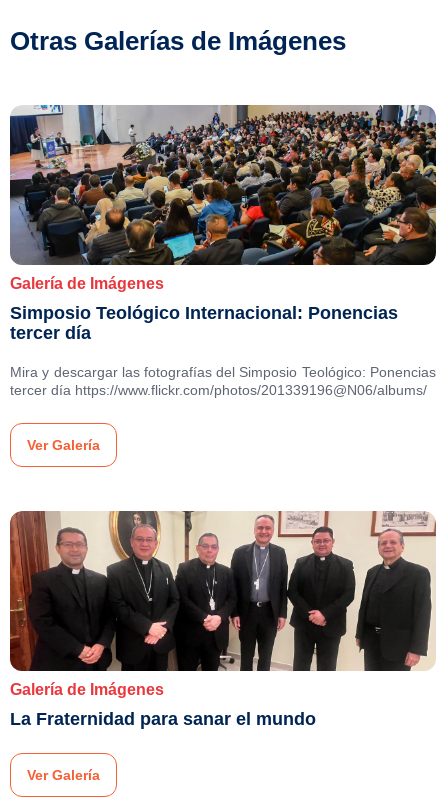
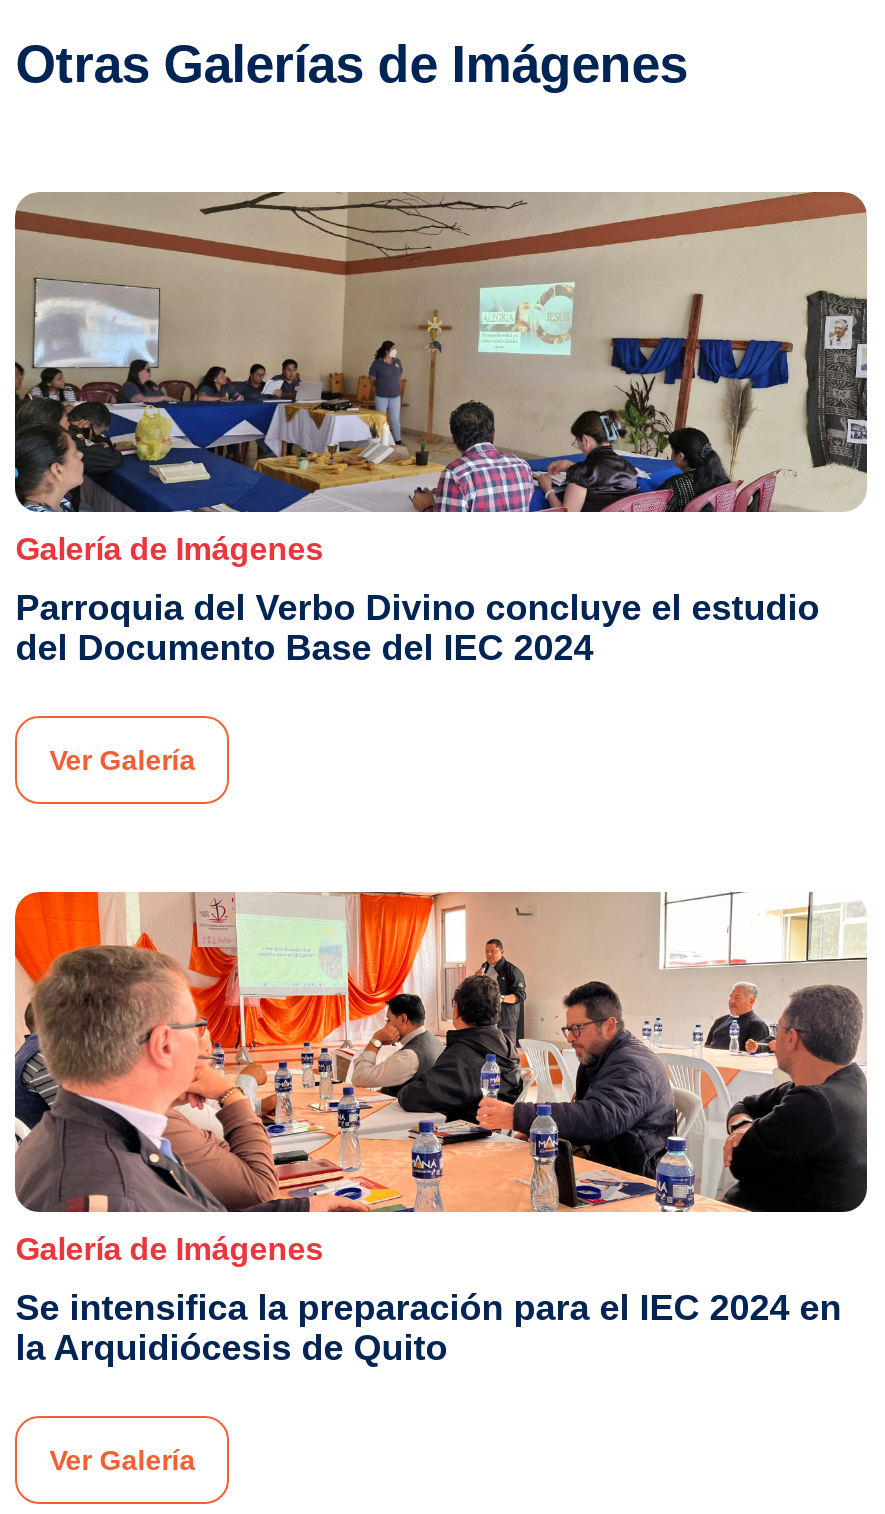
- [image]
- Simposio Teológico Internacional: Ponencias
- tercer día
- Mira y descargar las fotografías del Simposio Teológico: Ponencias
- tercer día https://www.flickr.com/photos/201339196@N06/albums/
+ [image]
+ Parroquia del Verbo Divino concluye el estudio
+ del Documento Base del IEC 2024

moved up: Ver Galería | Galería de Imágenes

- [image]
- La Fraternidad para sanar el mundo
+ [image]
+ Se intensifica la preparación para el IEC 2024 en
+ la Arquidiócesis de Quito
